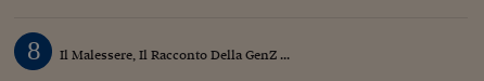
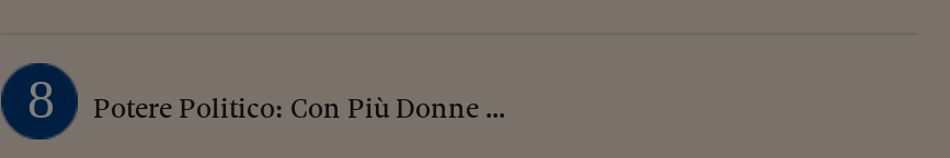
- 8 Il Malessere, Il Racconto Della GenZ ...
+ 8 Potere Politico: Con Più Donne ...
